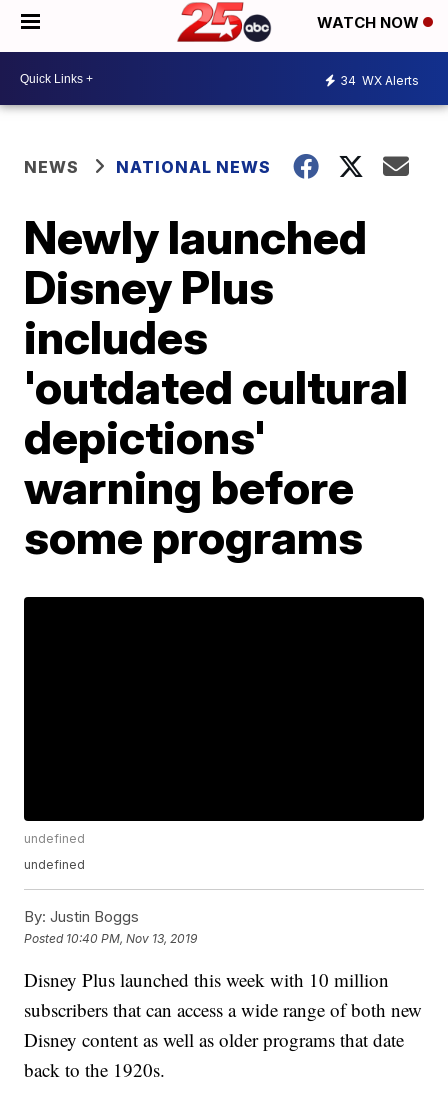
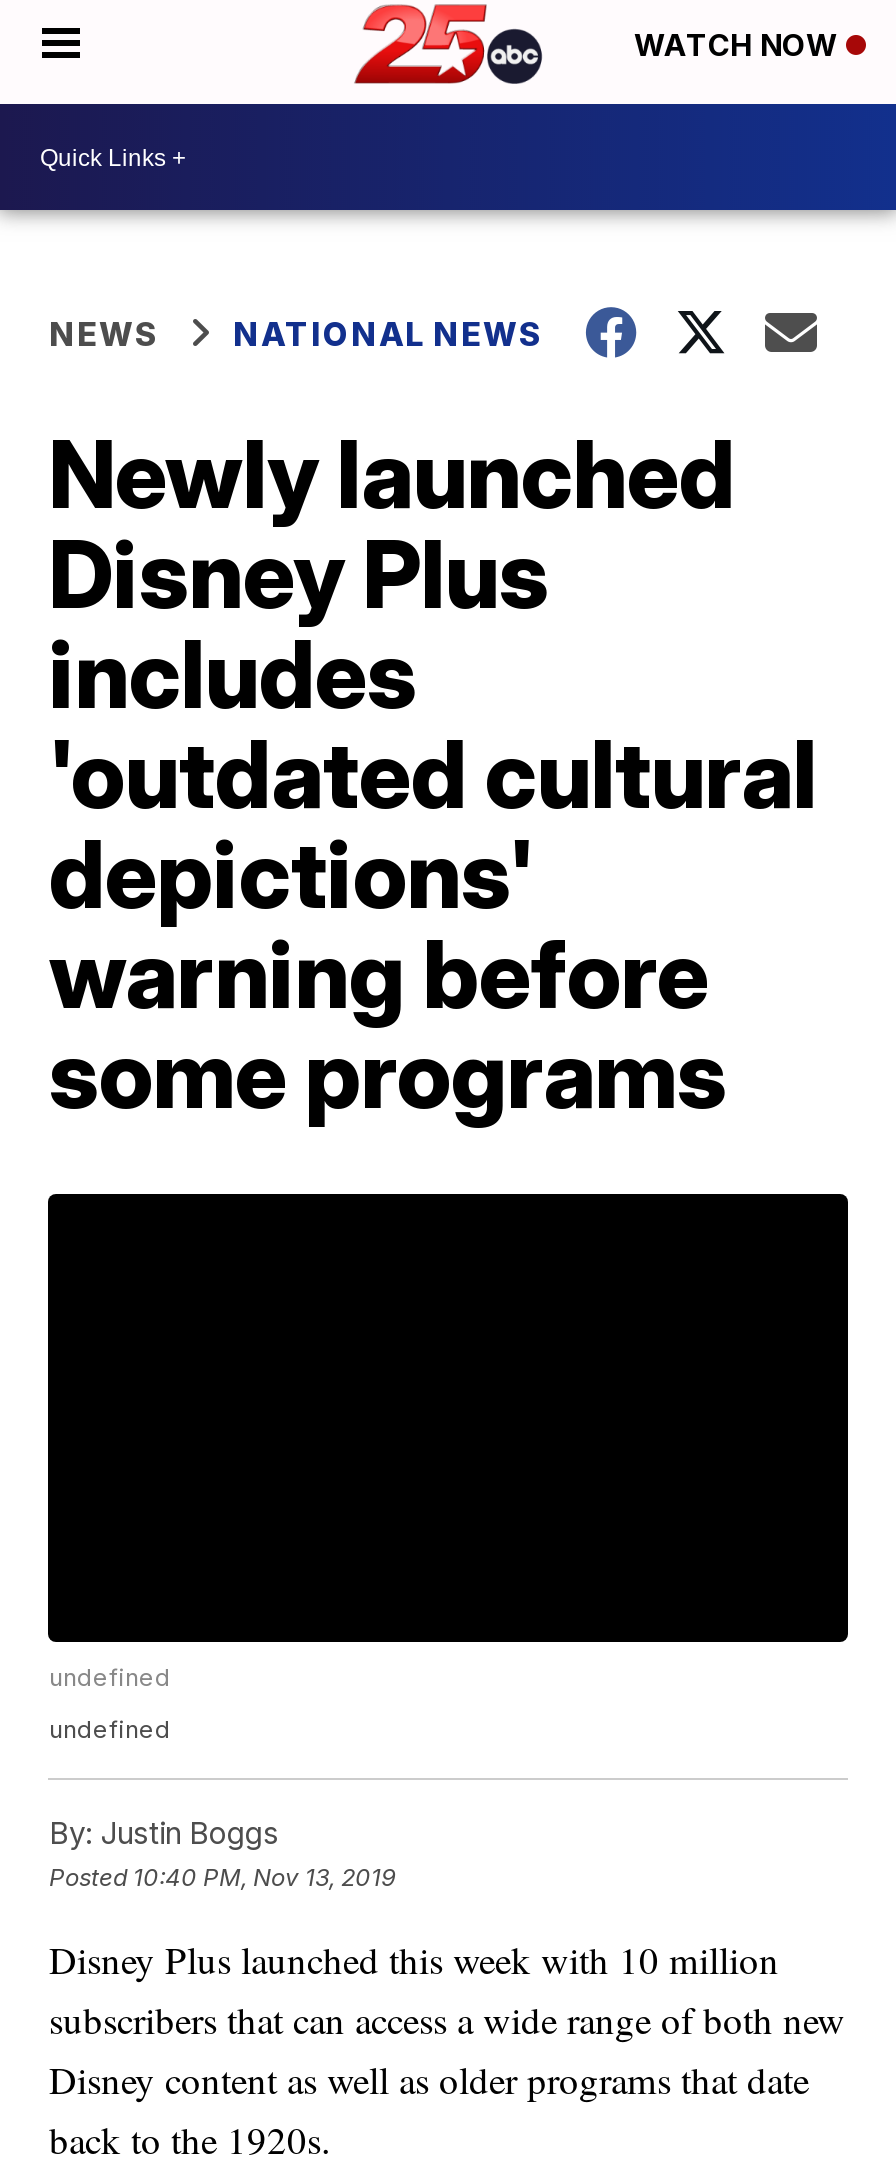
- 34 WX Alerts
